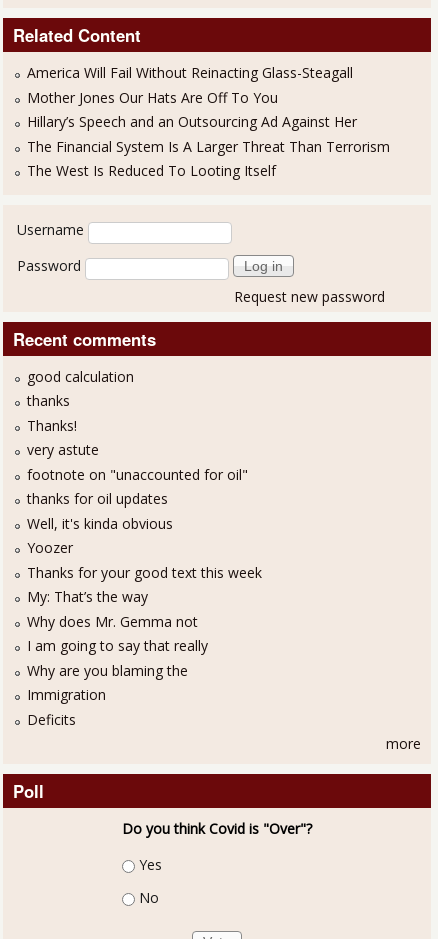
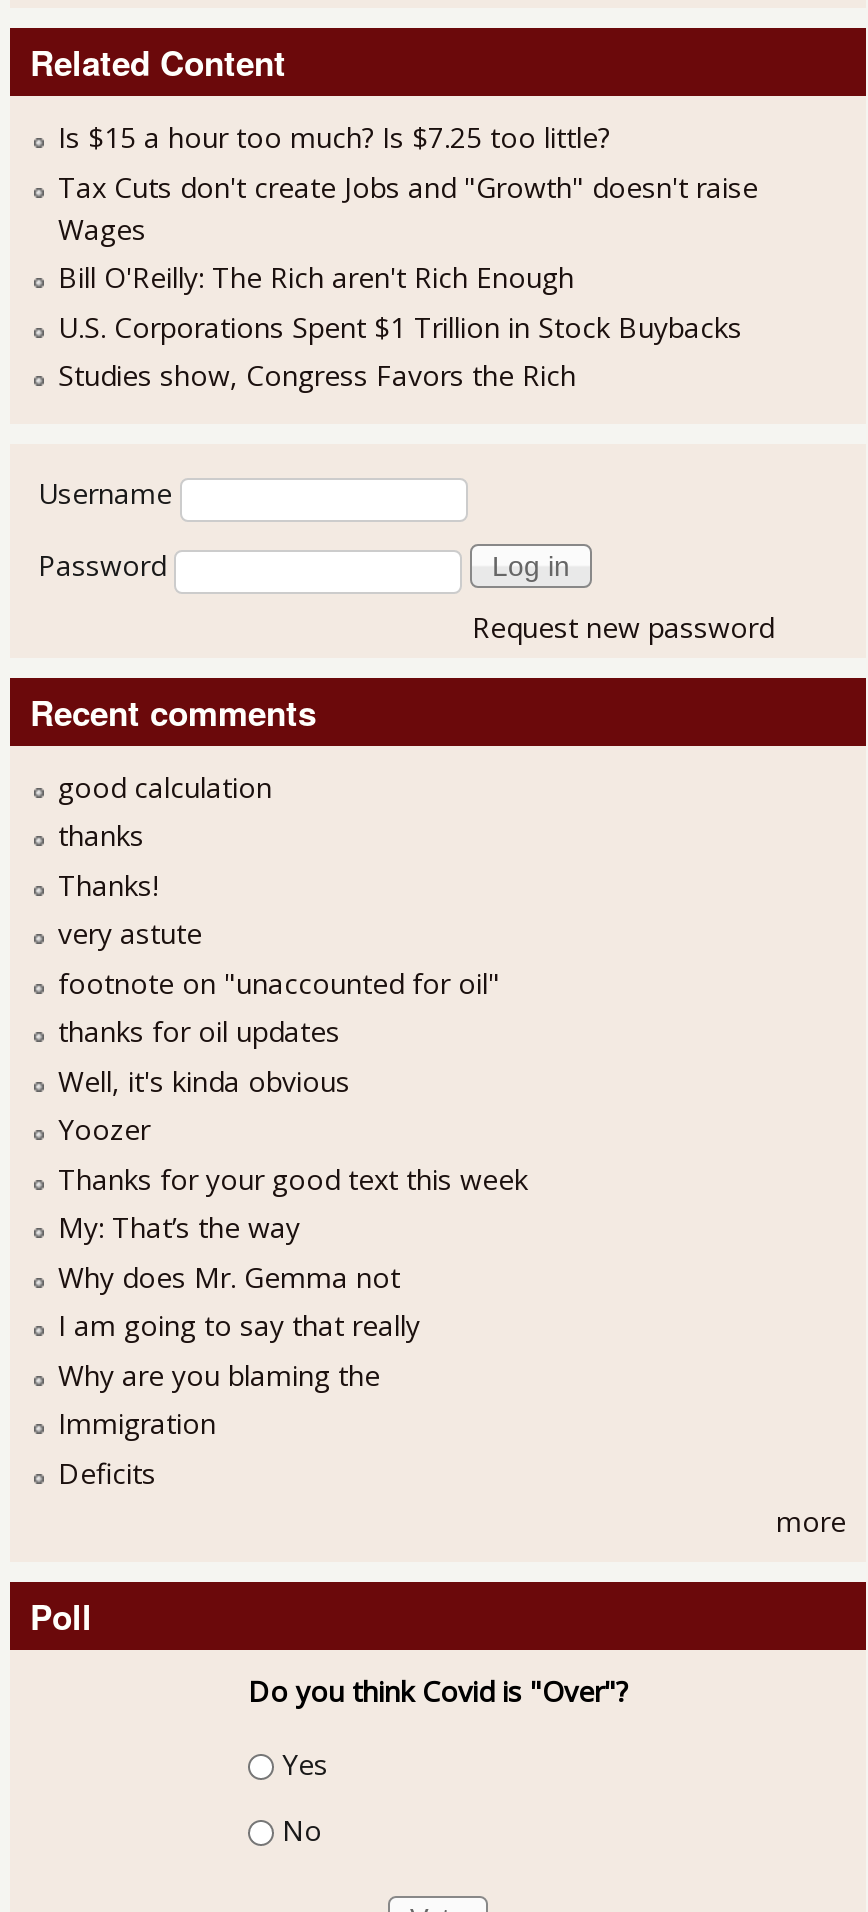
- America Will Fail Without Reinacting Glass-Steagall
- Mother Jones Our Hats Are Off To You
- Hillary’s Speech and an Outsourcing Ad Against Her
- The Financial System Is A Larger Threat Than Terrorism
- The West Is Reduced To Looting Itself
+ Is $15 a hour too much? Is $7.25 too little?
+ Tax Cuts don't create Jobs and "Growth" doesn't raise
+ Wages
+ Bill O'Reilly: The Rich aren't Rich Enough
+ U.S. Corporations Spent $1 Trillion in Stock Buybacks
+ Studies show, Congress Favors the Rich
